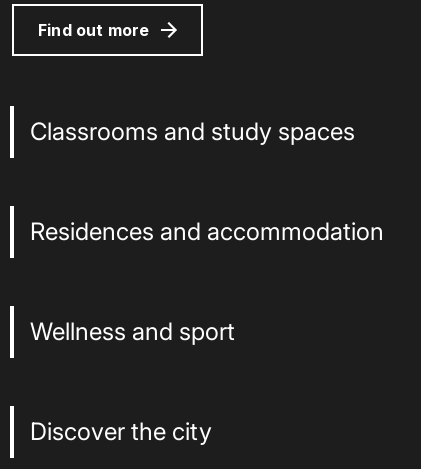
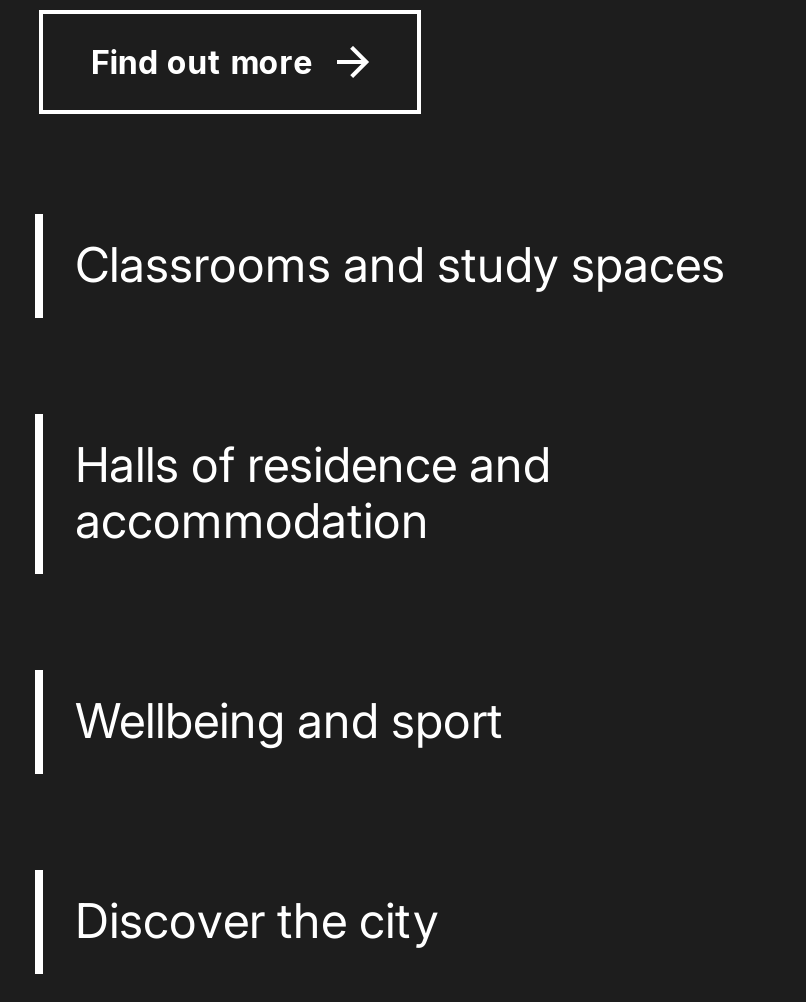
- Residences and accommodation
+ Halls of residence and
+ accommodation

- Wellness and sport
+ Wellbeing and sport
